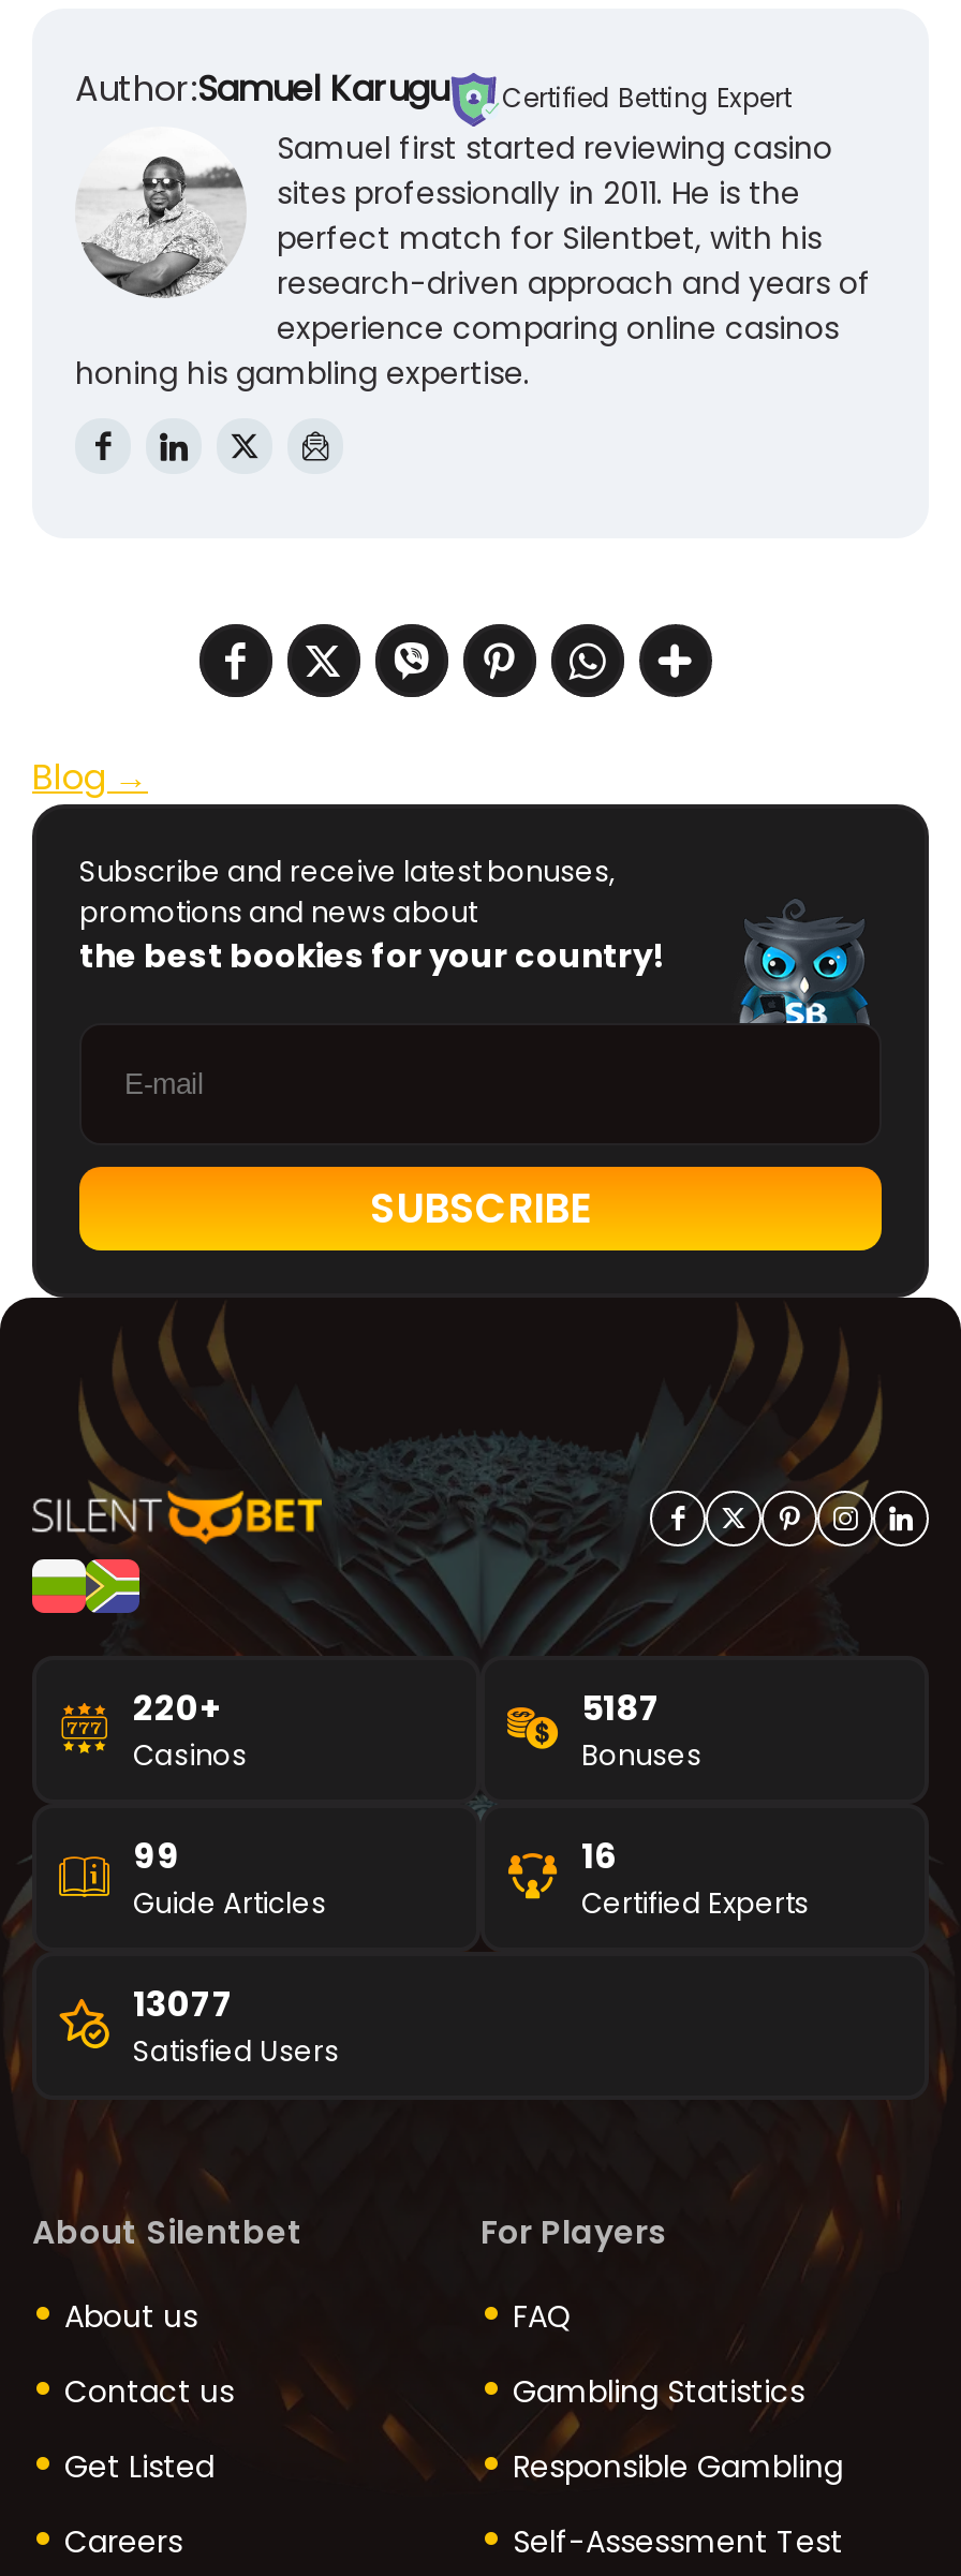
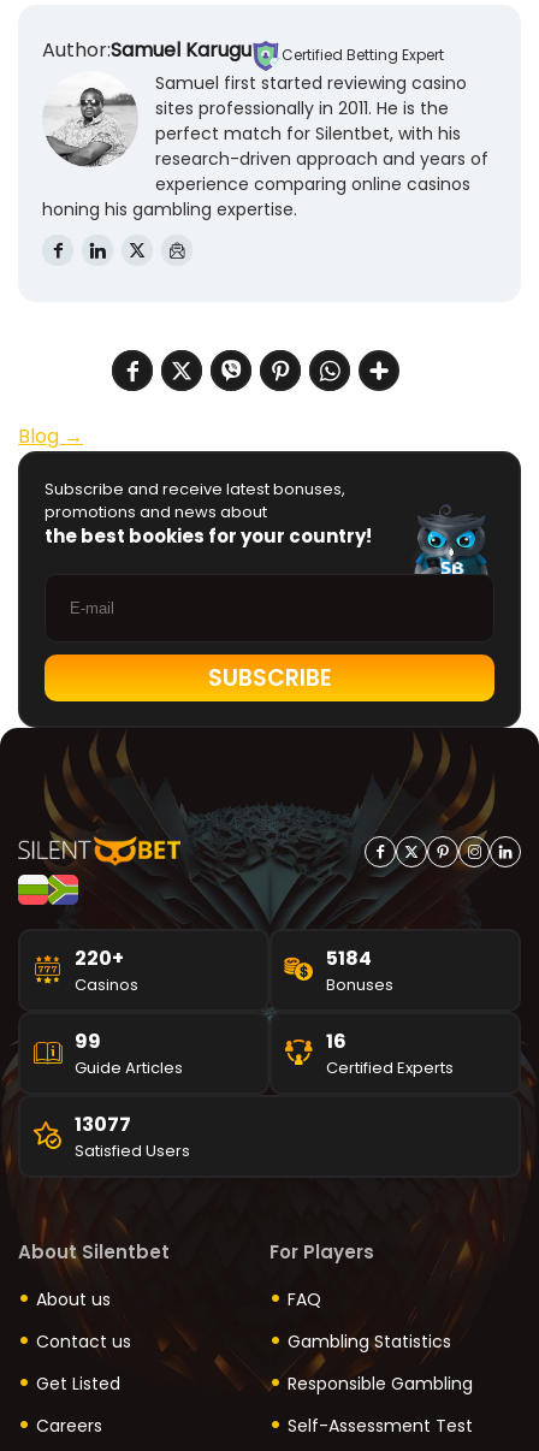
- 5187
+ 5184
